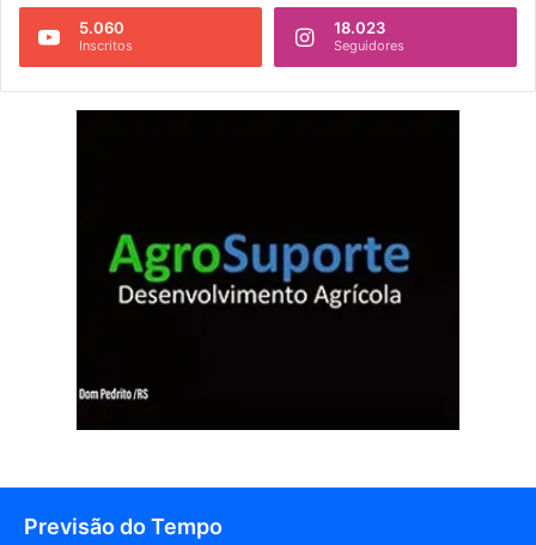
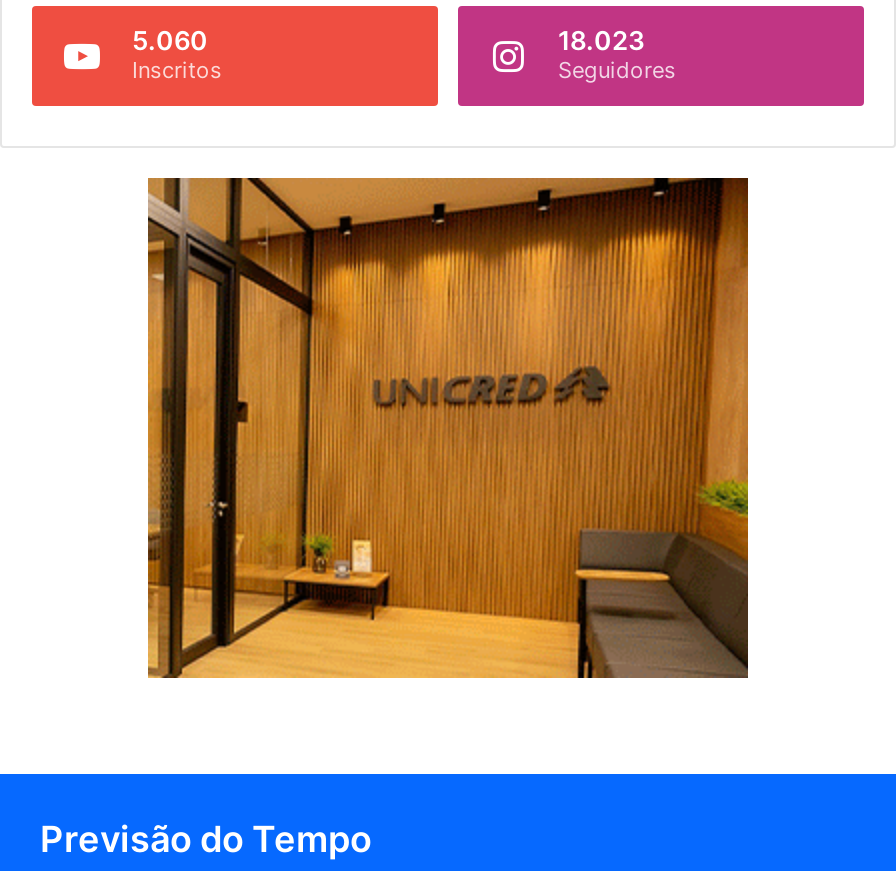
- [image]
+ [image]
